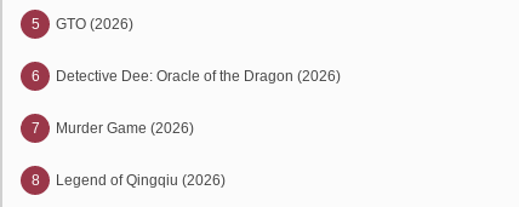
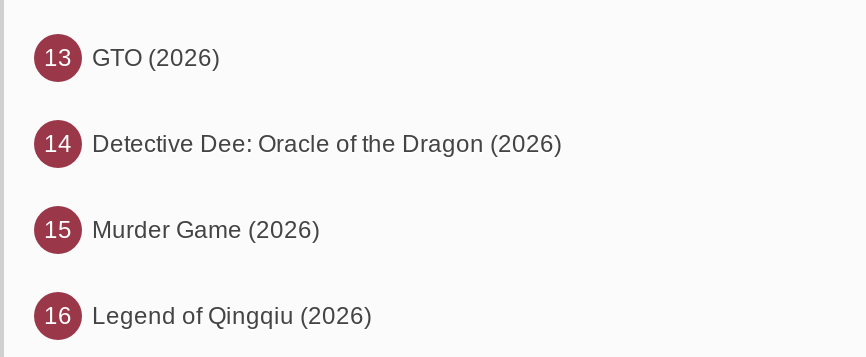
- 5 GTO (2026)
+ 13 GTO (2026)

- 6 Detective Dee: Oracle of the Dragon (2026)
+ 14 Detective Dee: Oracle of the Dragon (2026)

- 7 Murder Game (2026)
+ 15 Murder Game (2026)

- 8 Legend of Qingqiu (2026)
+ 16 Legend of Qingqiu (2026)
